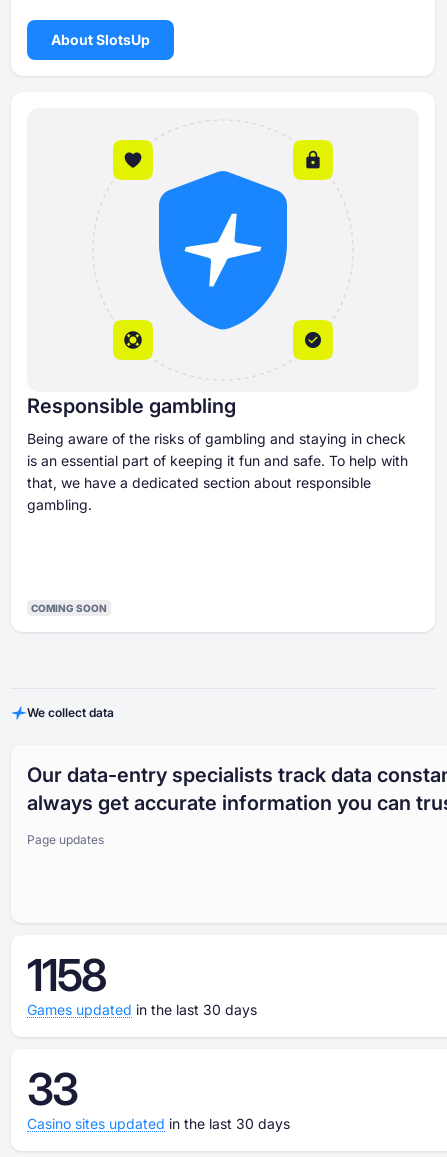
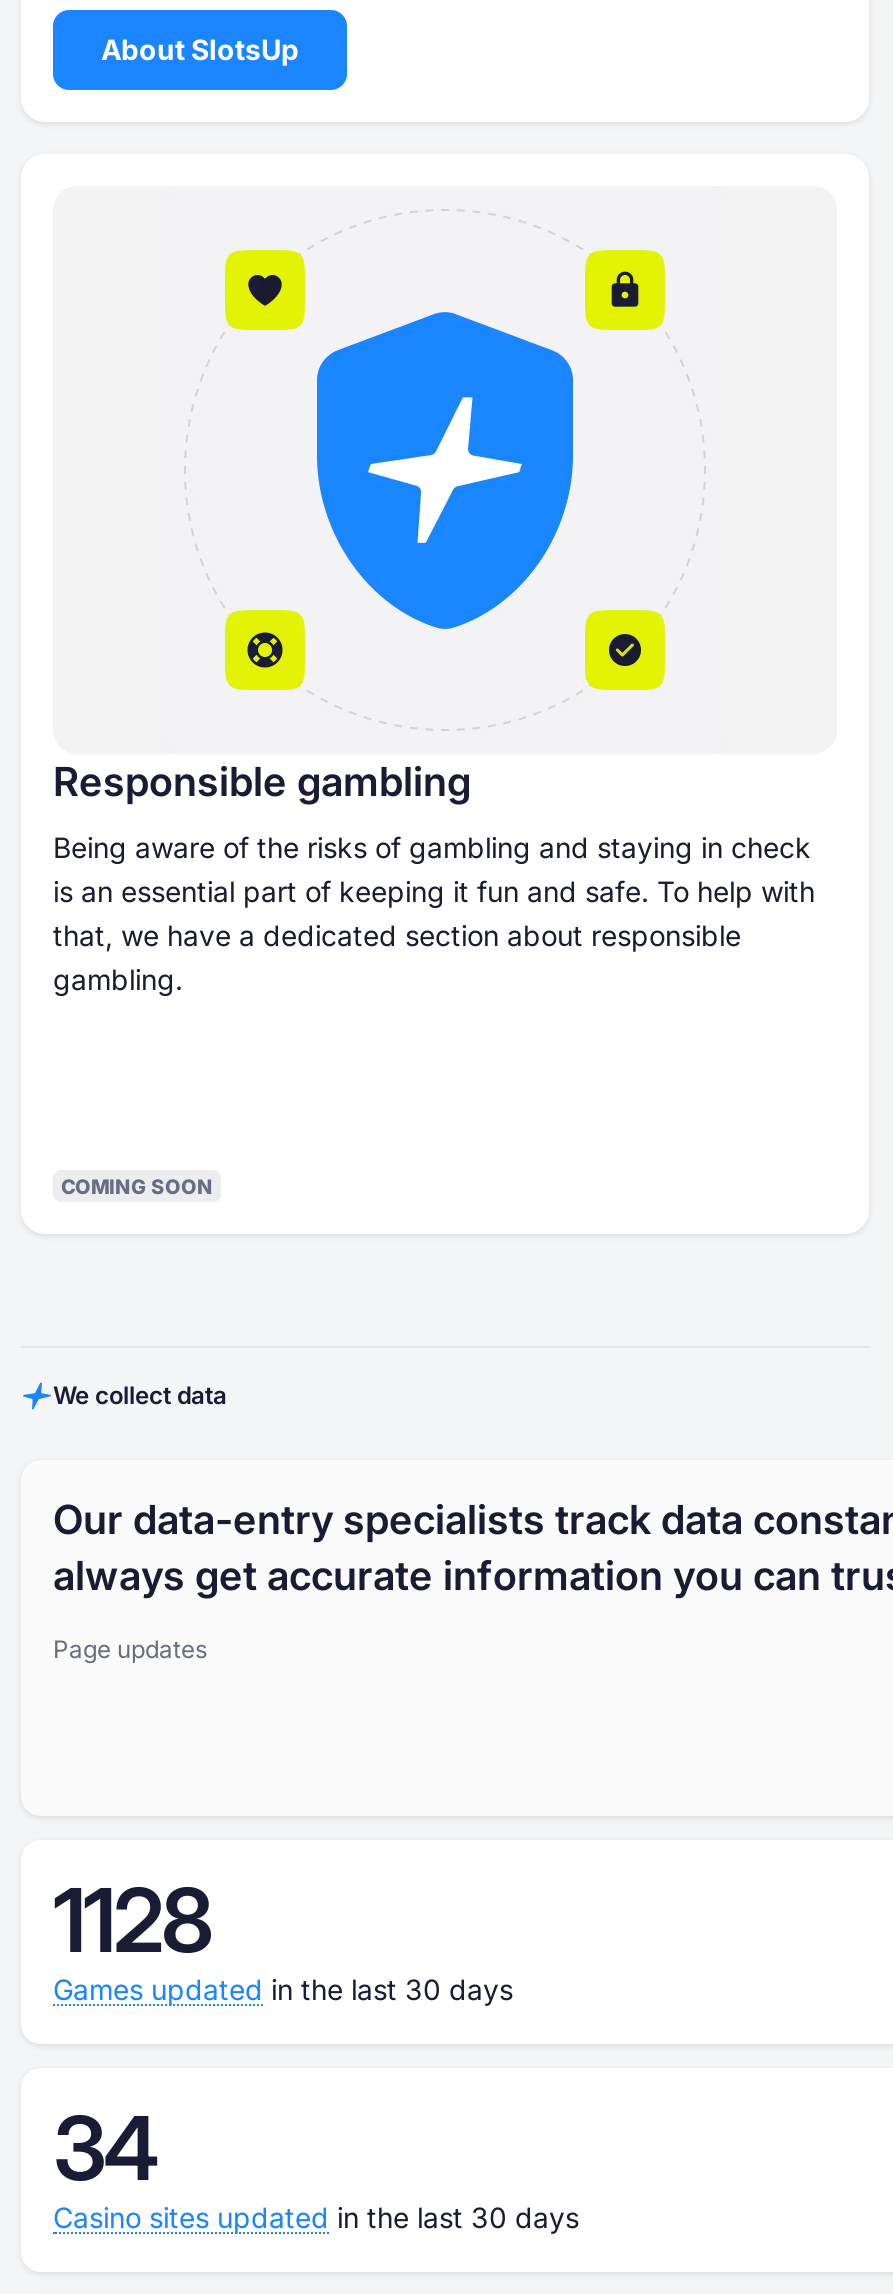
- 1158
+ 1128

- 33
+ 34
